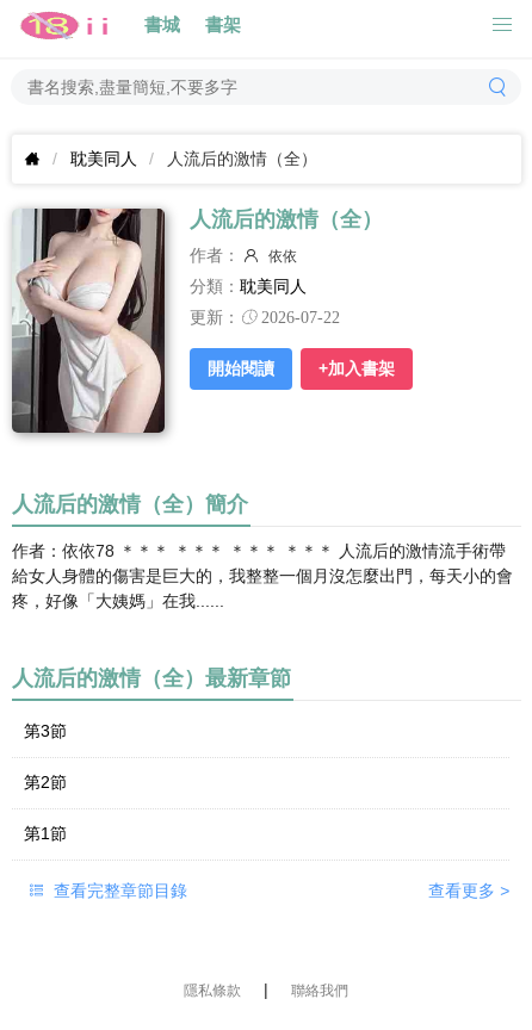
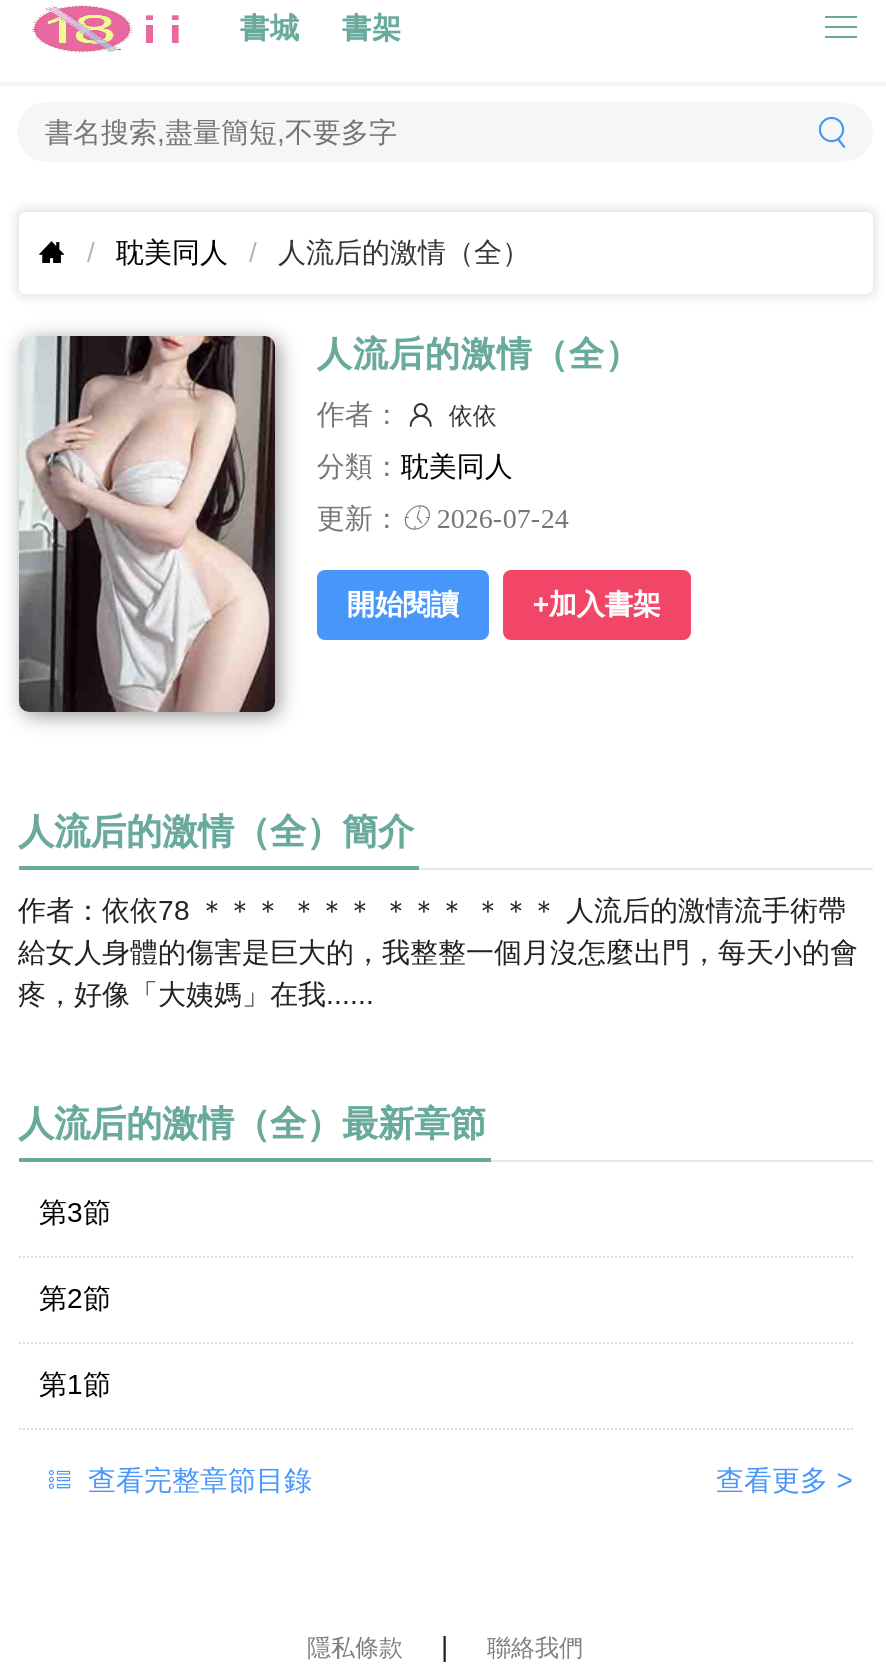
- 更新： 2026-07-22
+ 更新： 2026-07-24
